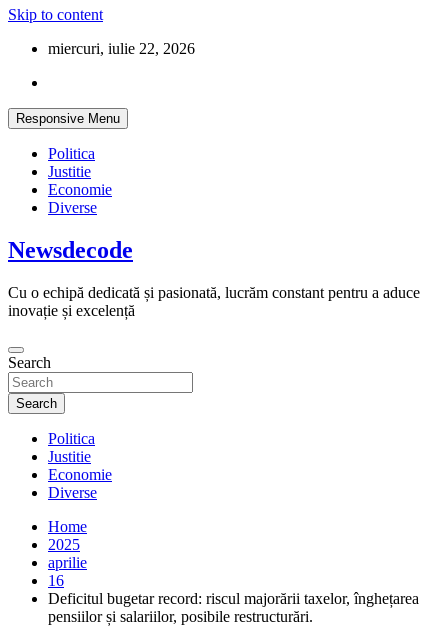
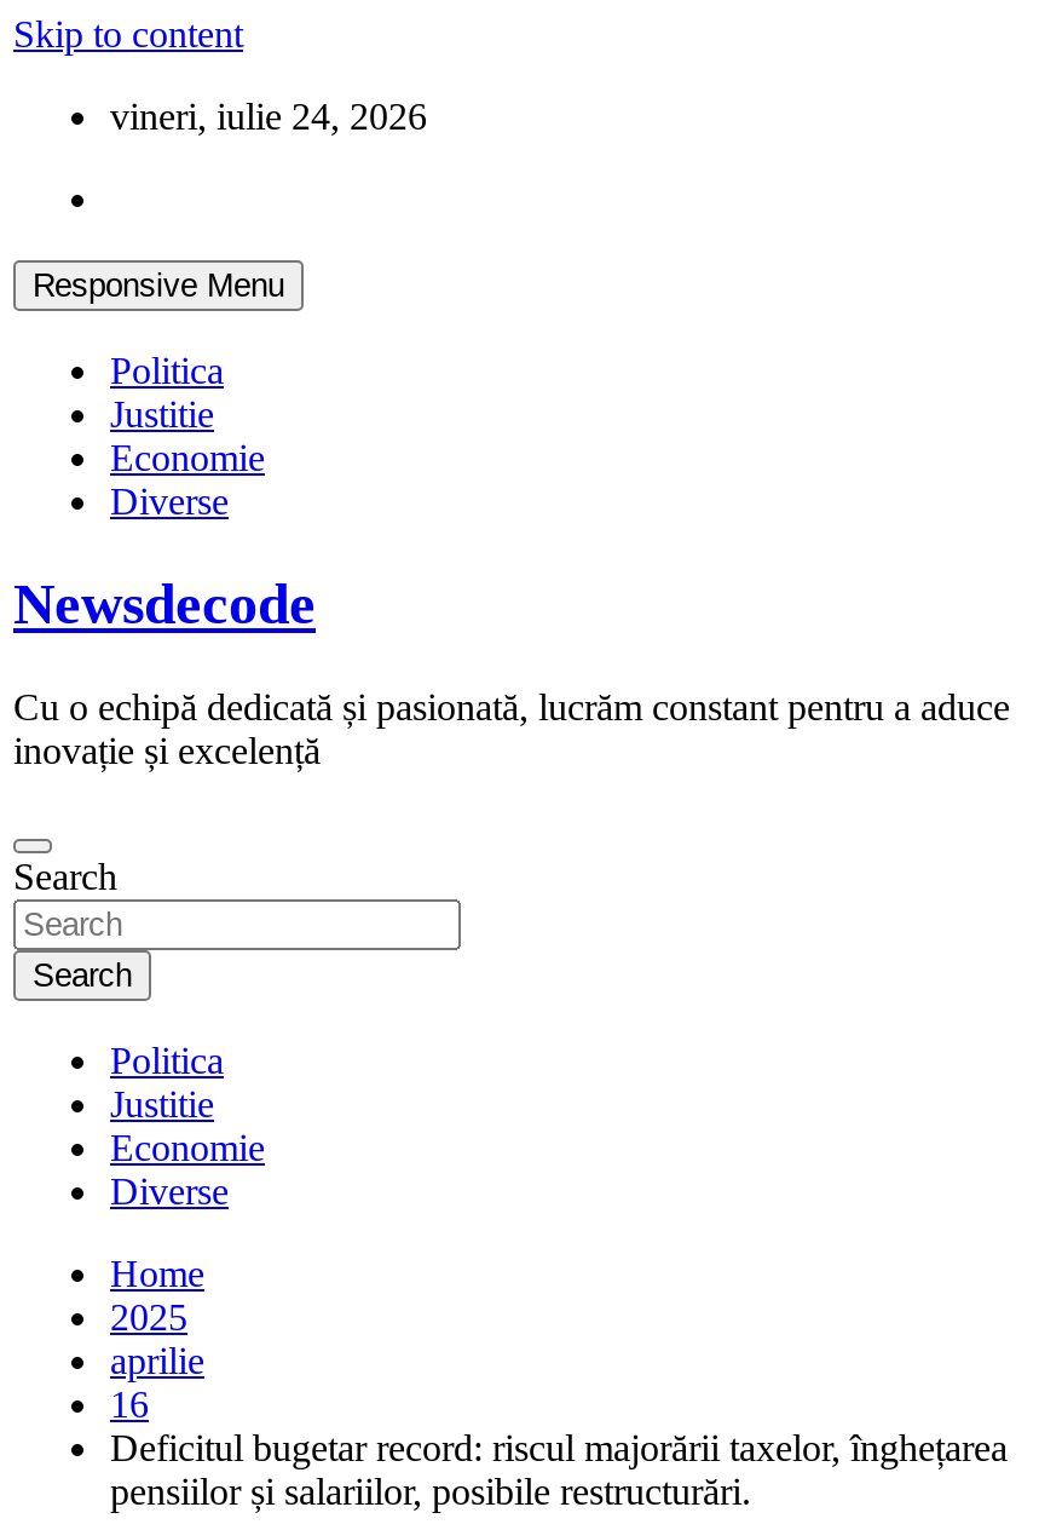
- miercuri, iulie 22, 2026
+ vineri, iulie 24, 2026
